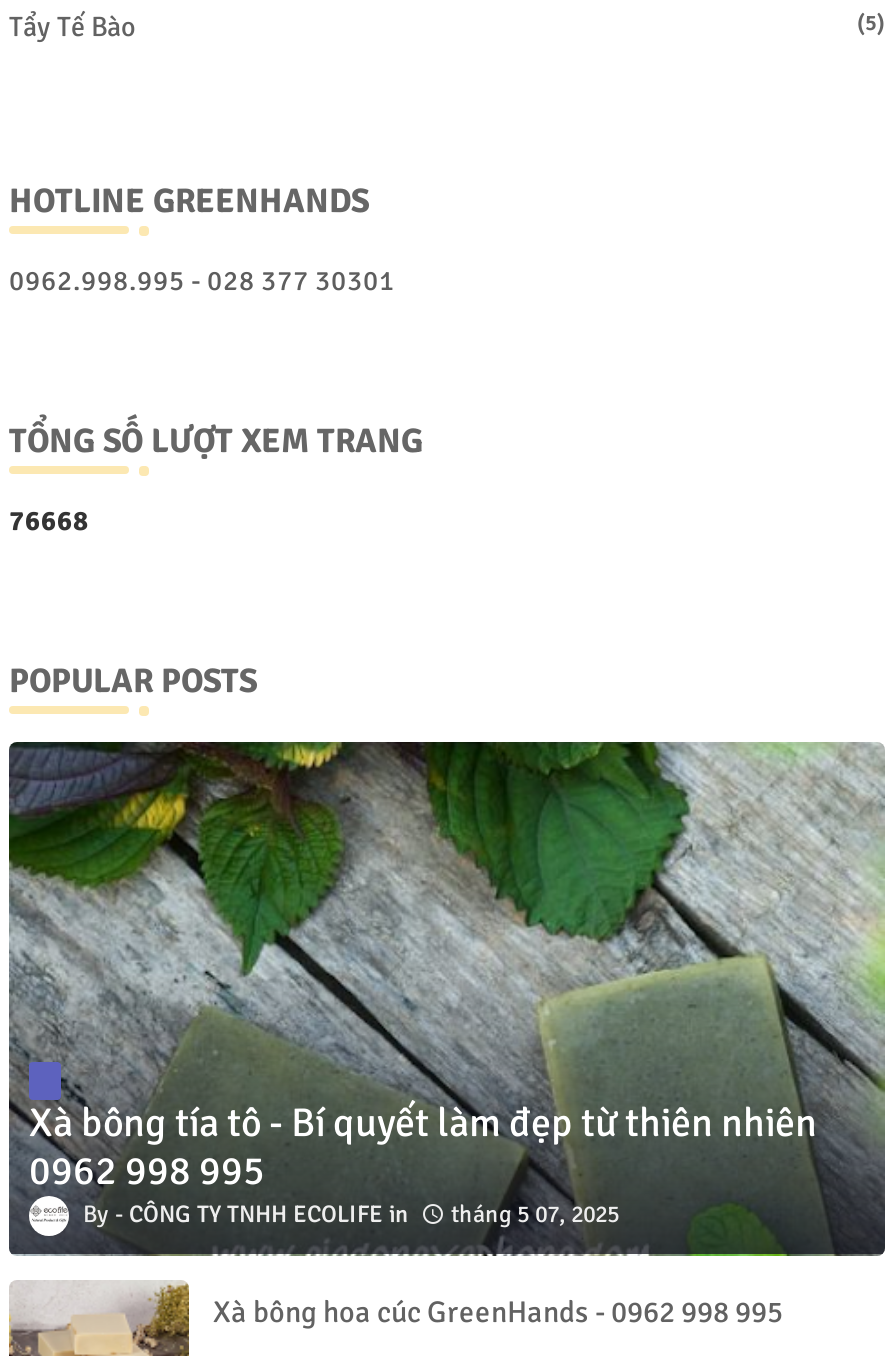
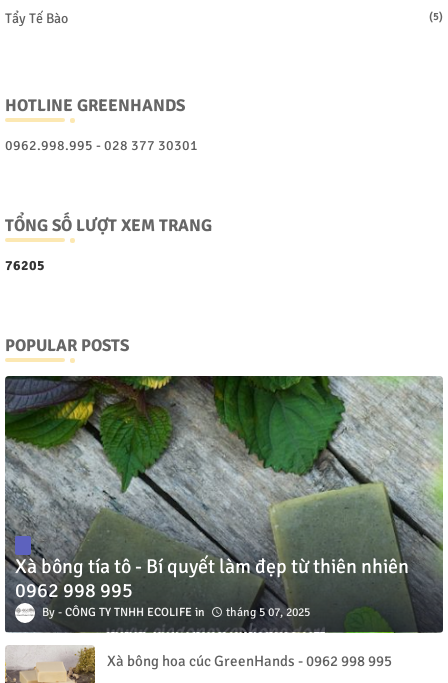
- 76668
+ 76205
